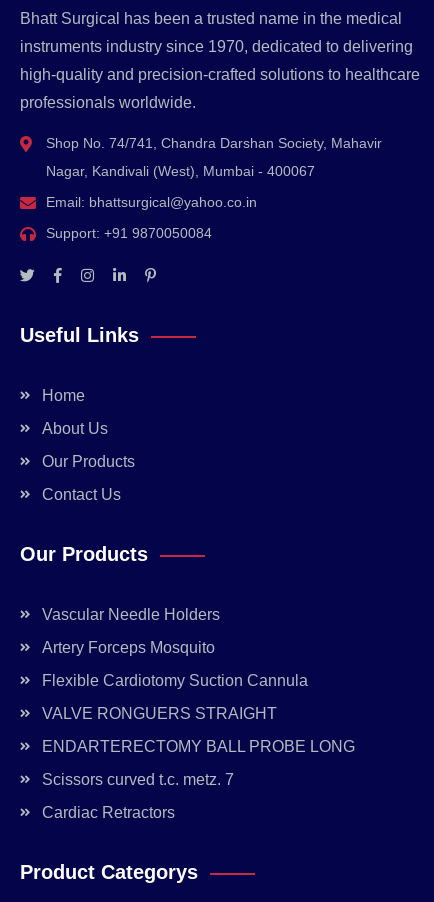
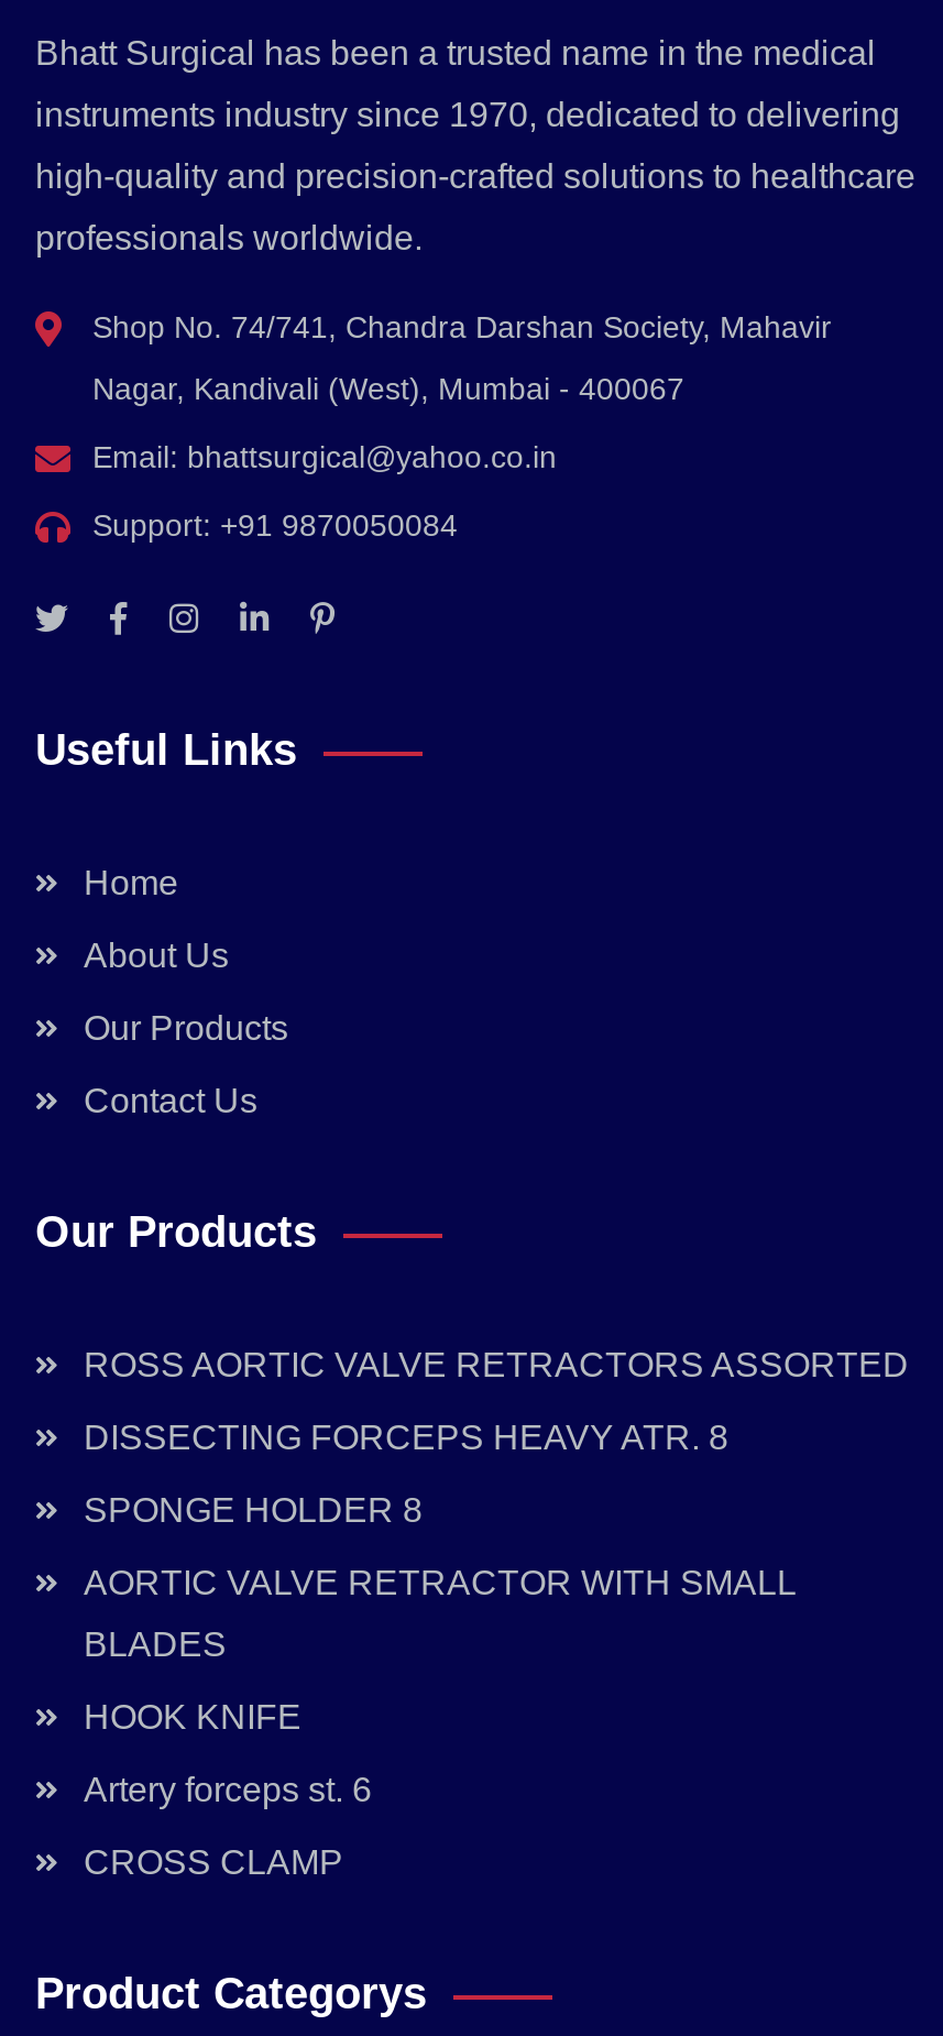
- Vascular Needle Holders
- Artery Forceps Mosquito
- Flexible Cardiotomy Suction Cannula
- VALVE RONGUERS STRAIGHT
- ENDARTERECTOMY BALL PROBE LONG
- Scissors curved t.c. metz. 7
- Cardiac Retractors
+ ROSS AORTIC VALVE RETRACTORS ASSORTED
+ DISSECTING FORCEPS HEAVY ATR. 8
+ SPONGE HOLDER 8
+ AORTIC VALVE RETRACTOR WITH SMALL
+ BLADES
+ HOOK KNIFE
+ Artery forceps st. 6
+ CROSS CLAMP
